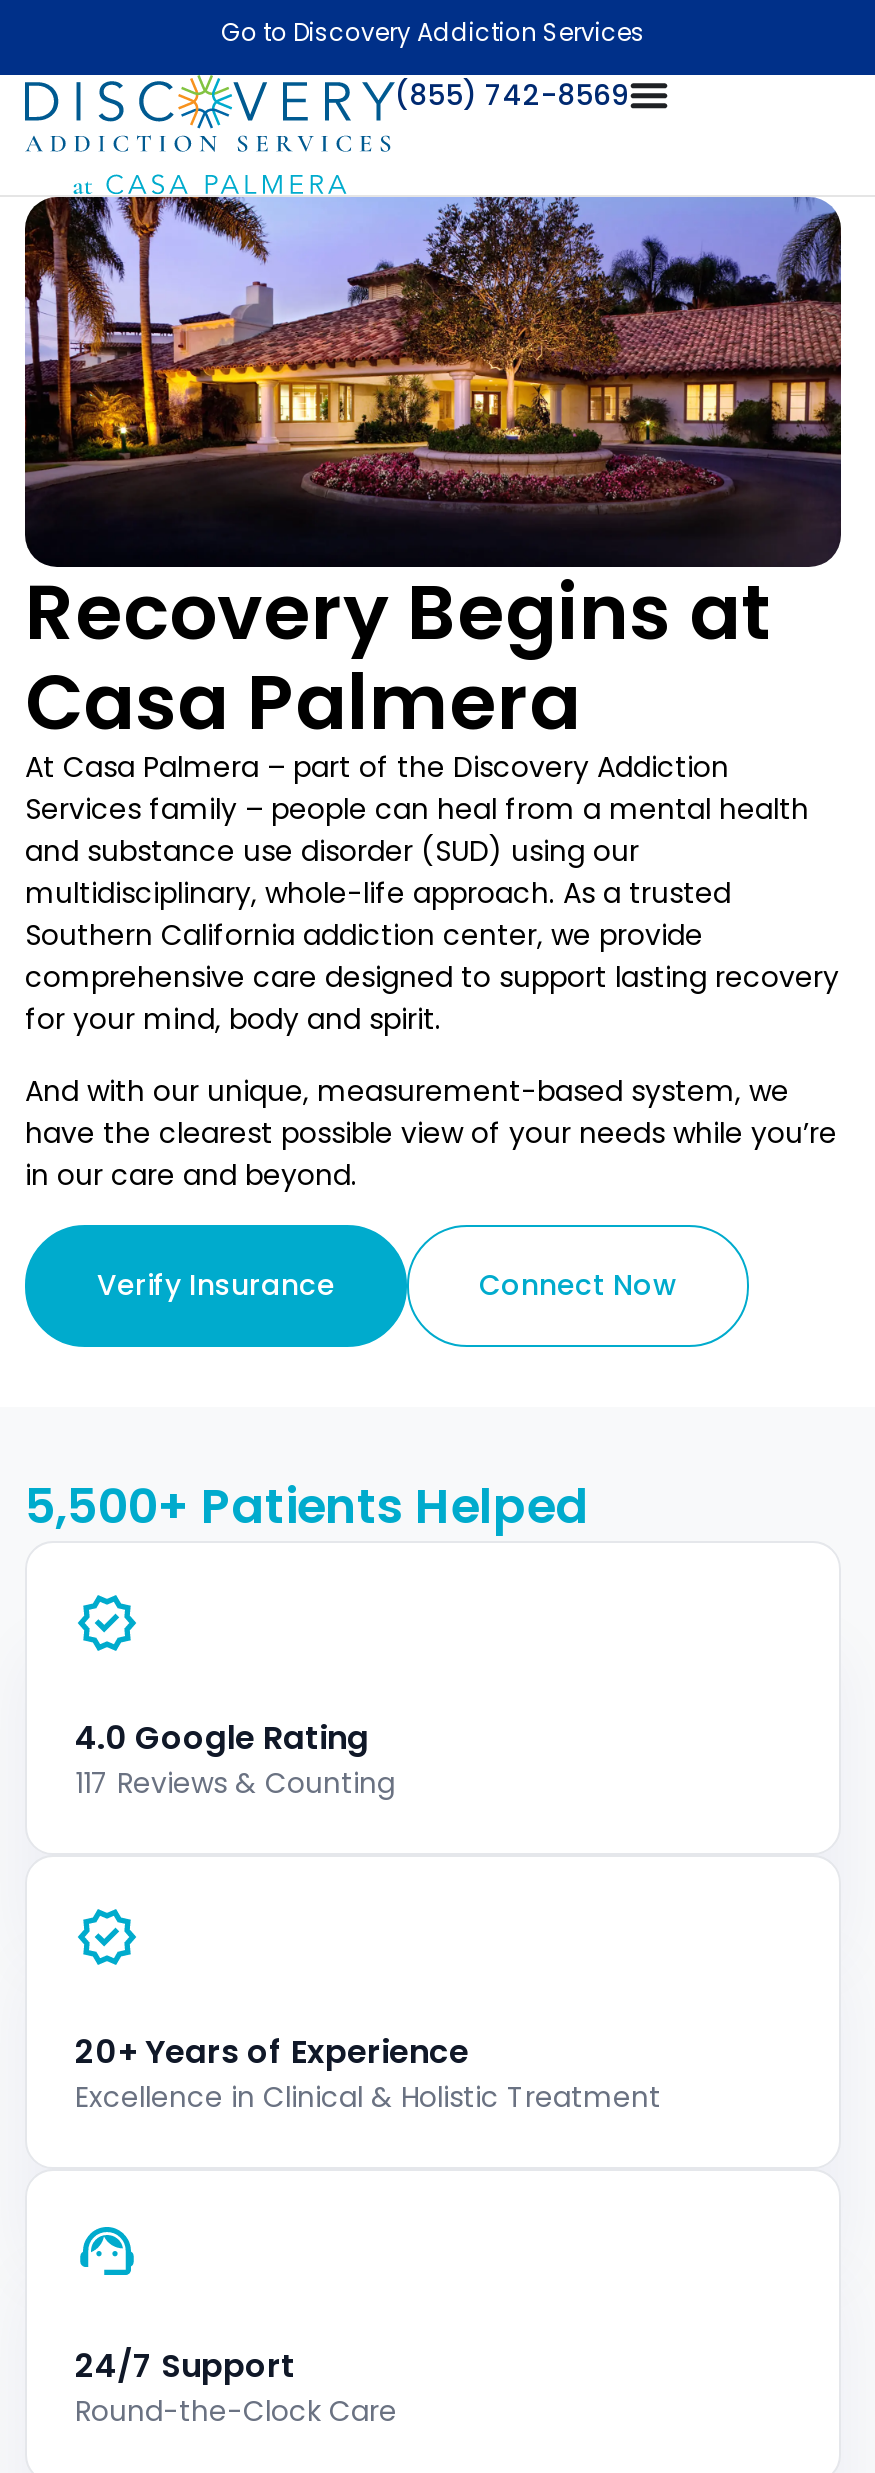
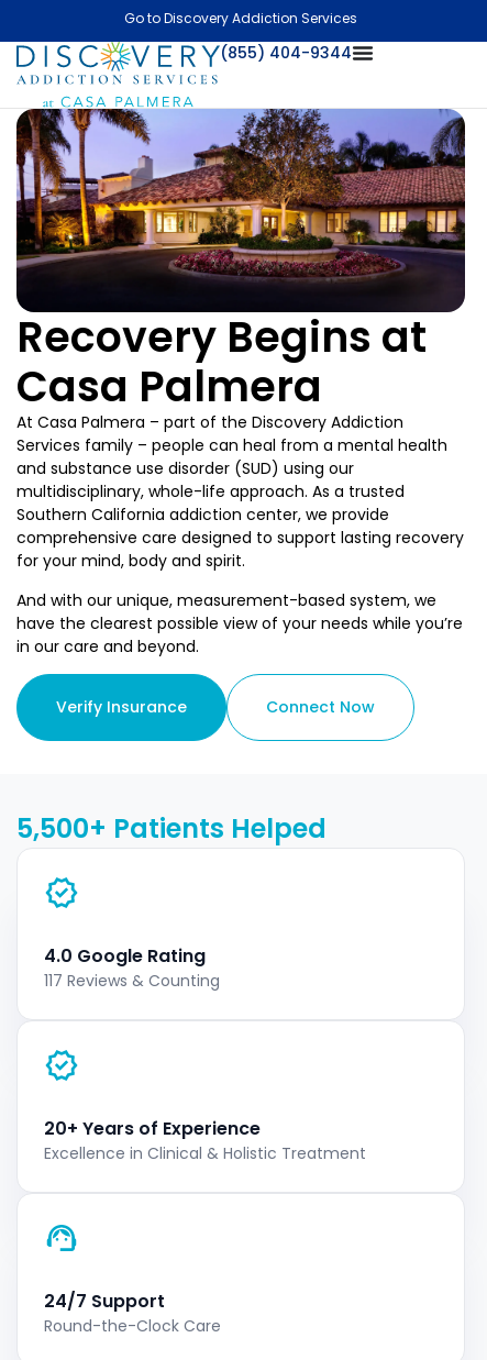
- (855) 742-8569
+ (855) 404-9344
